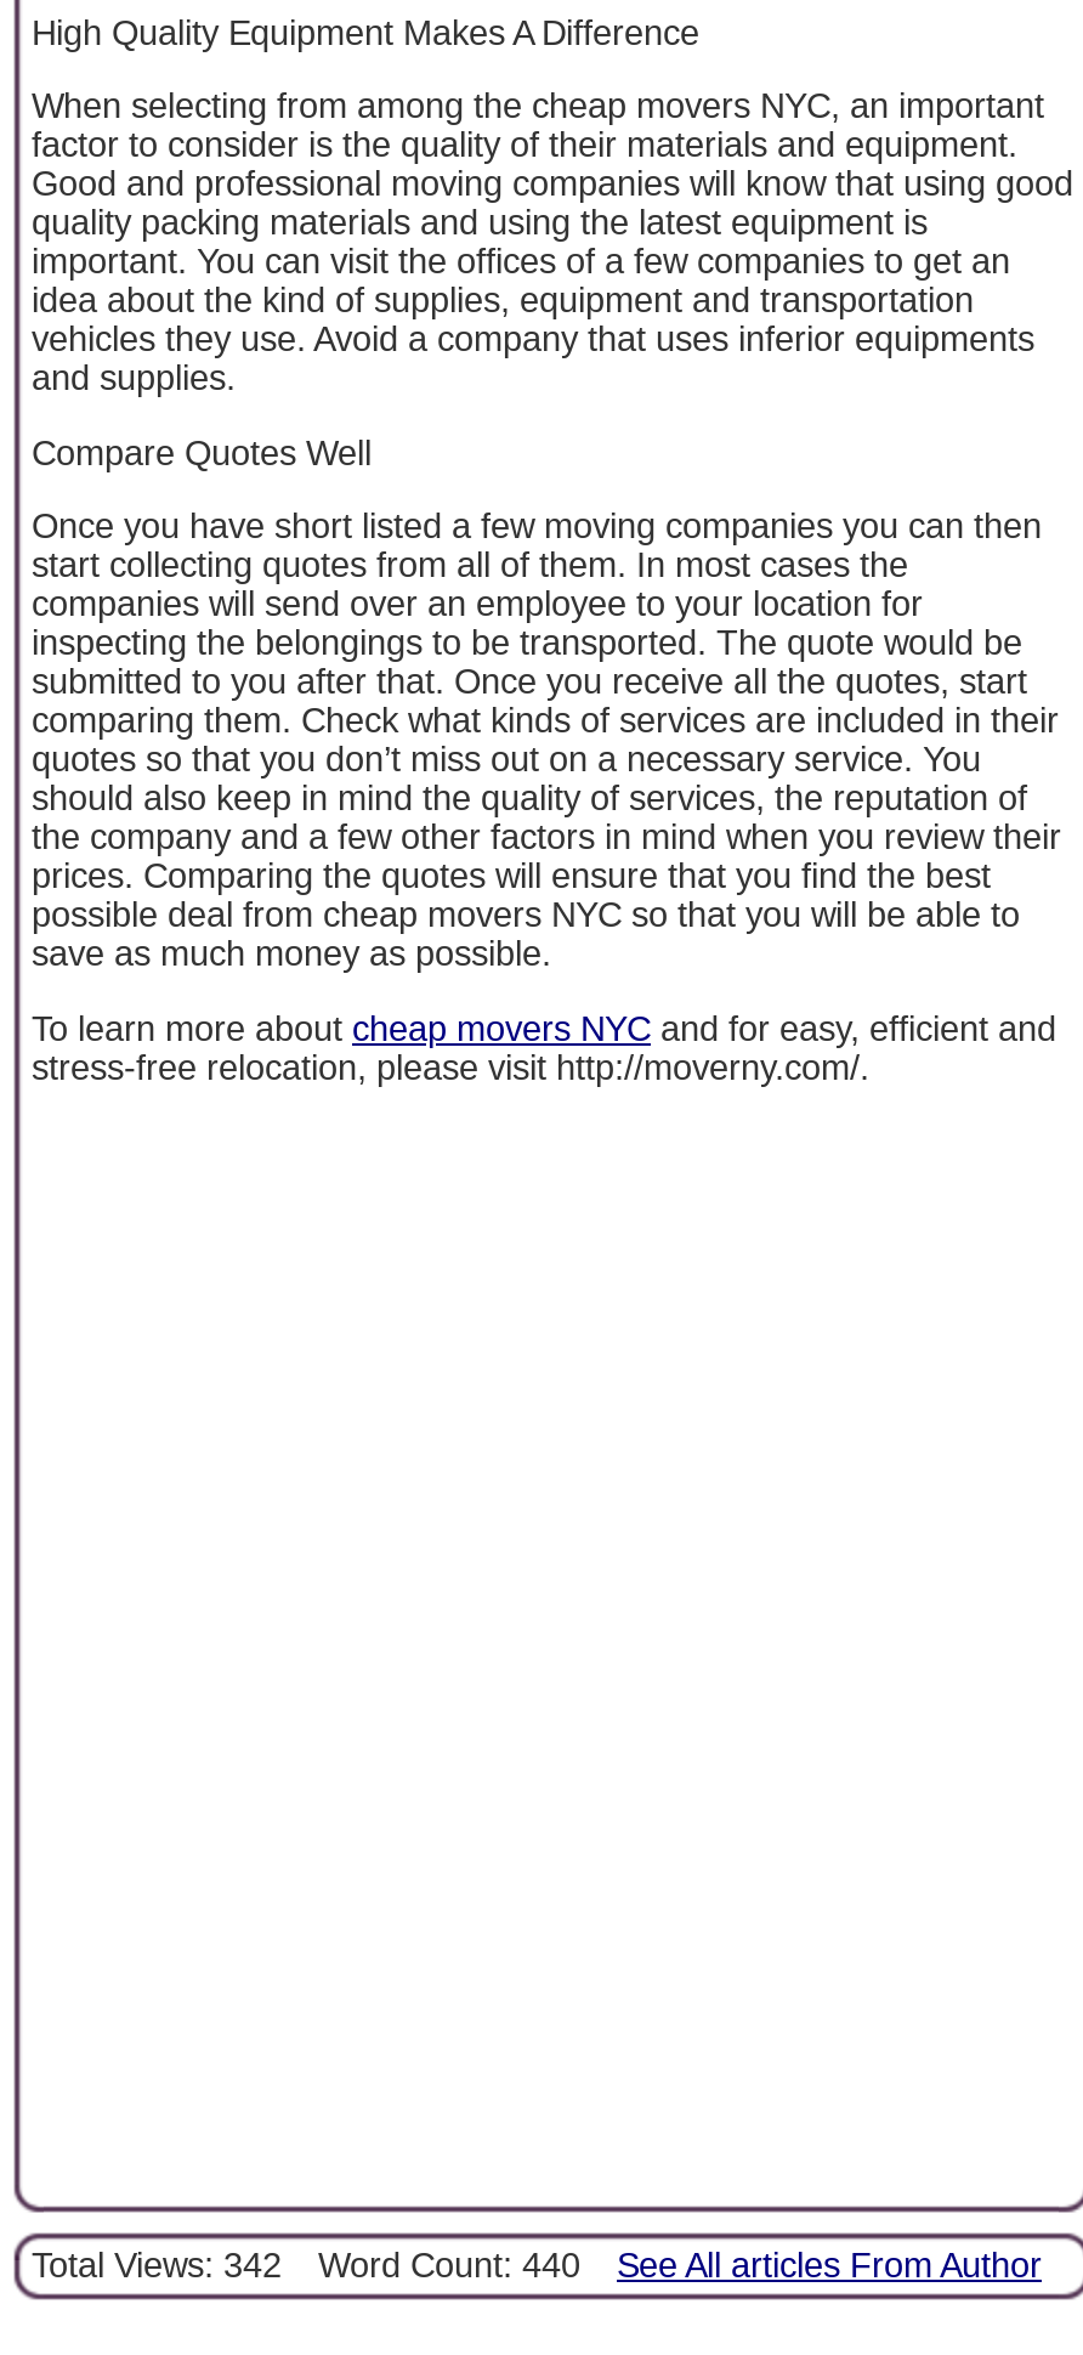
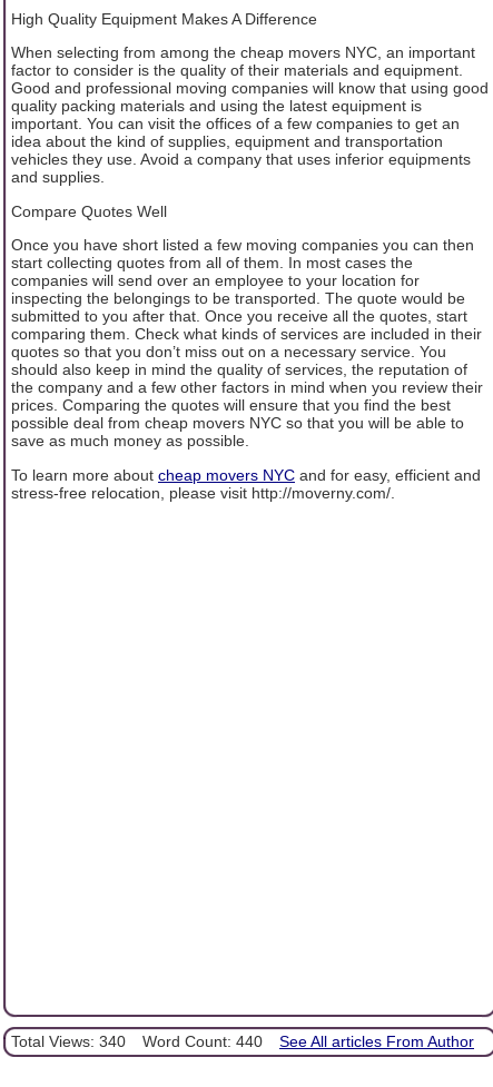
- Total Views: 342 Word Count: 440 See All articles From Author
+ Total Views: 340 Word Count: 440 See All articles From Author
